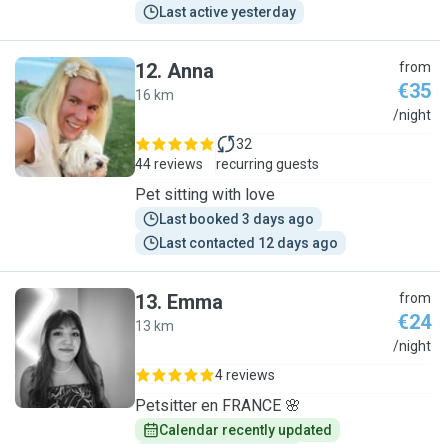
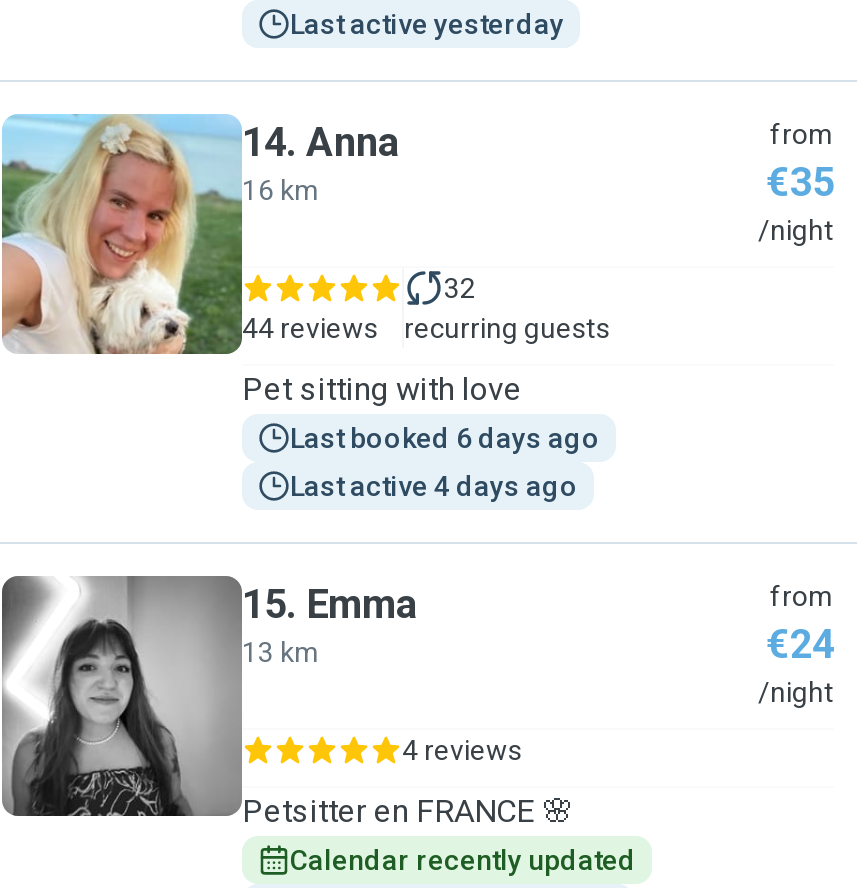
- 12. Anna
+ 14. Anna

- Last booked 3 days ago
+ Last booked 6 days ago

- Last contacted 12 days ago
+ Last active 4 days ago

- 13. Emma
+ 15. Emma
